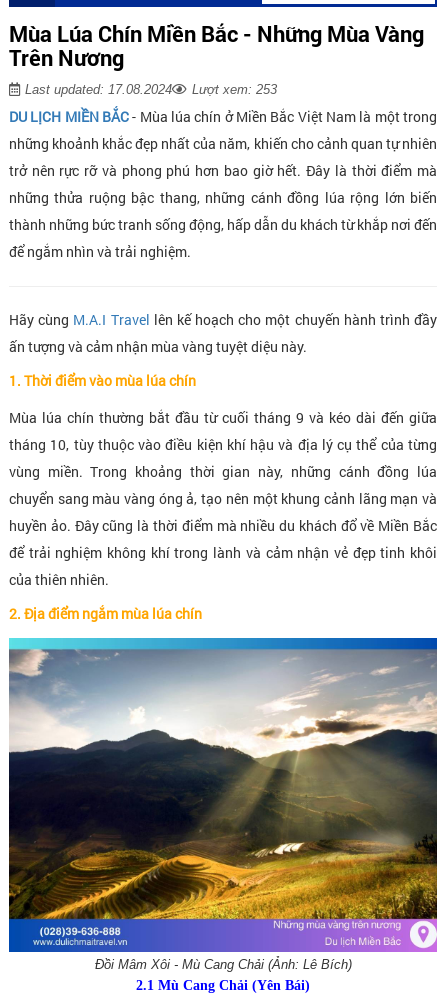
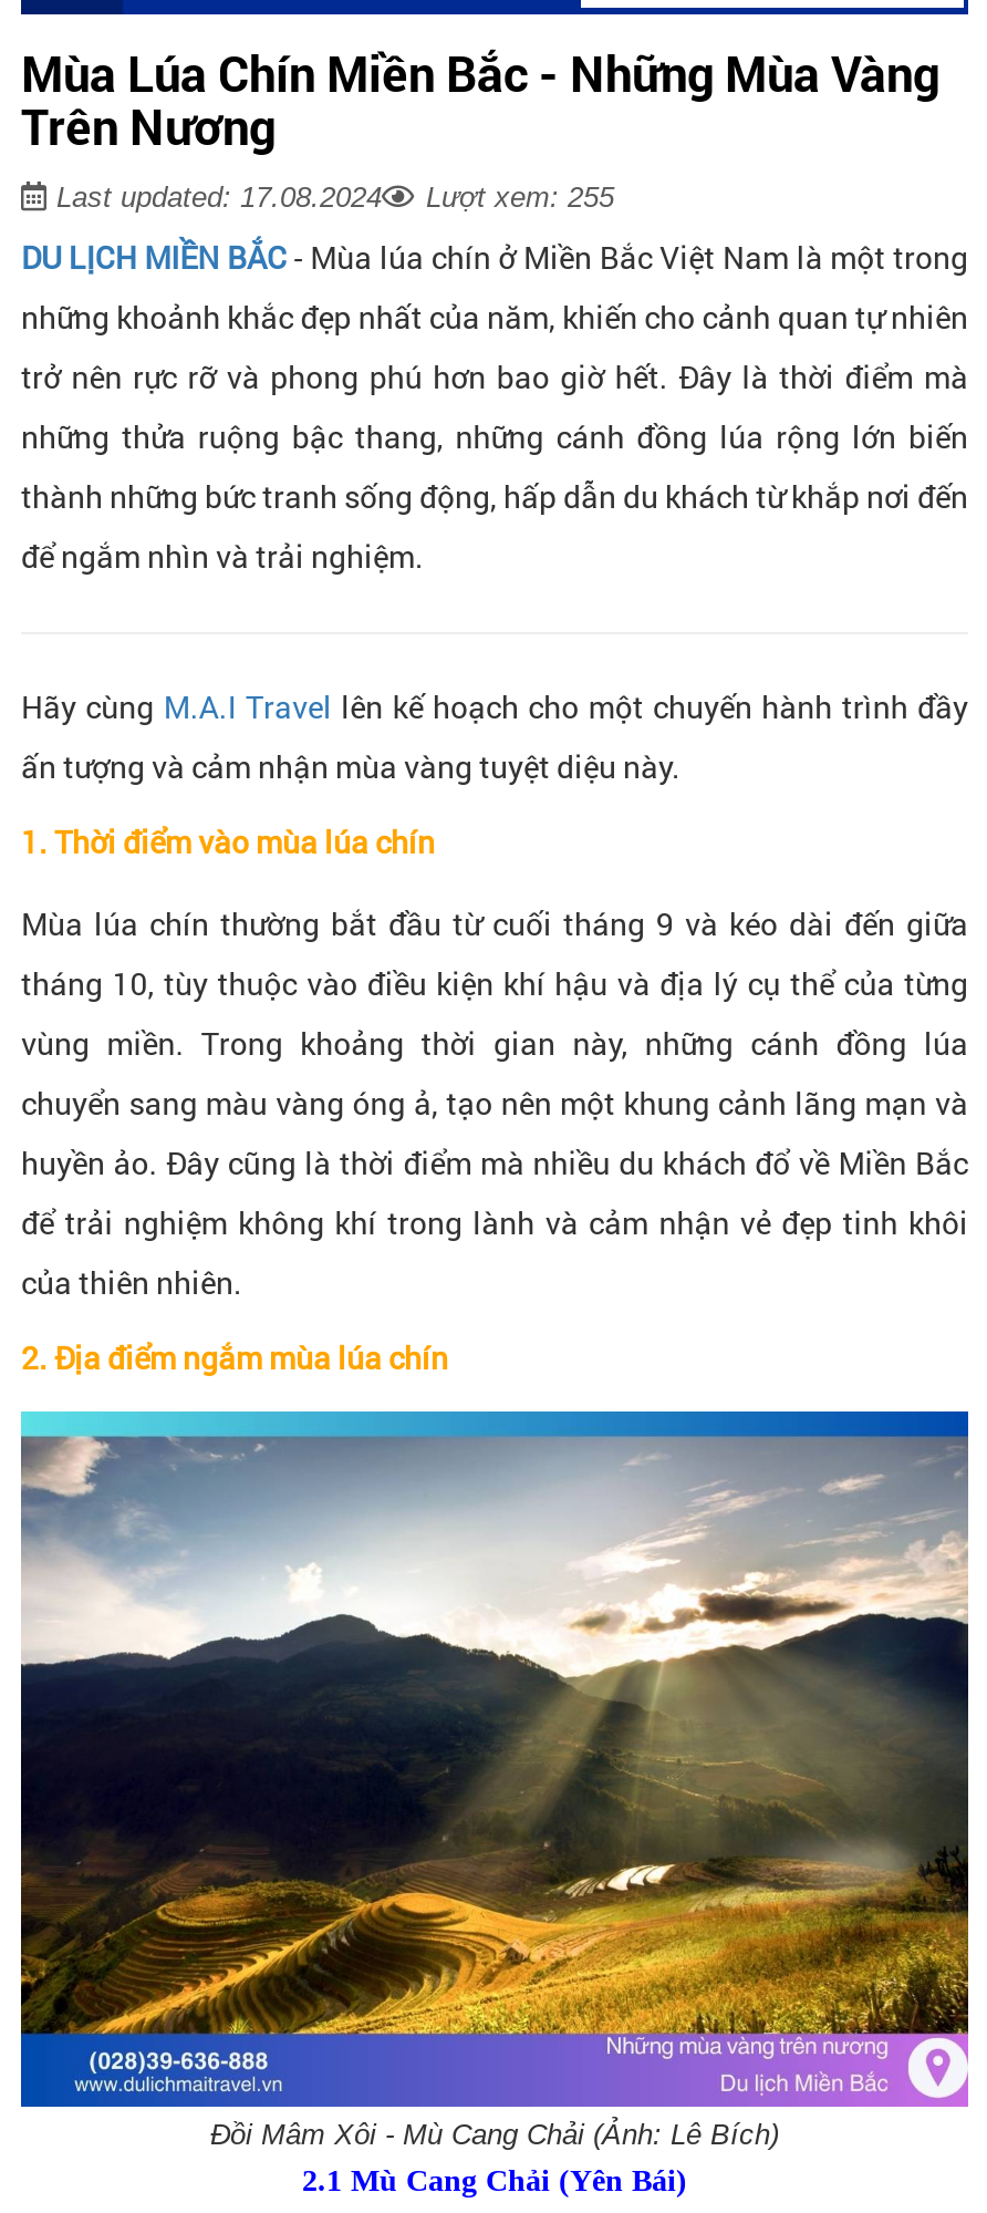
- Last updated: 17.08.2024 Lượt xem: 253
+ Last updated: 17.08.2024 Lượt xem: 255
